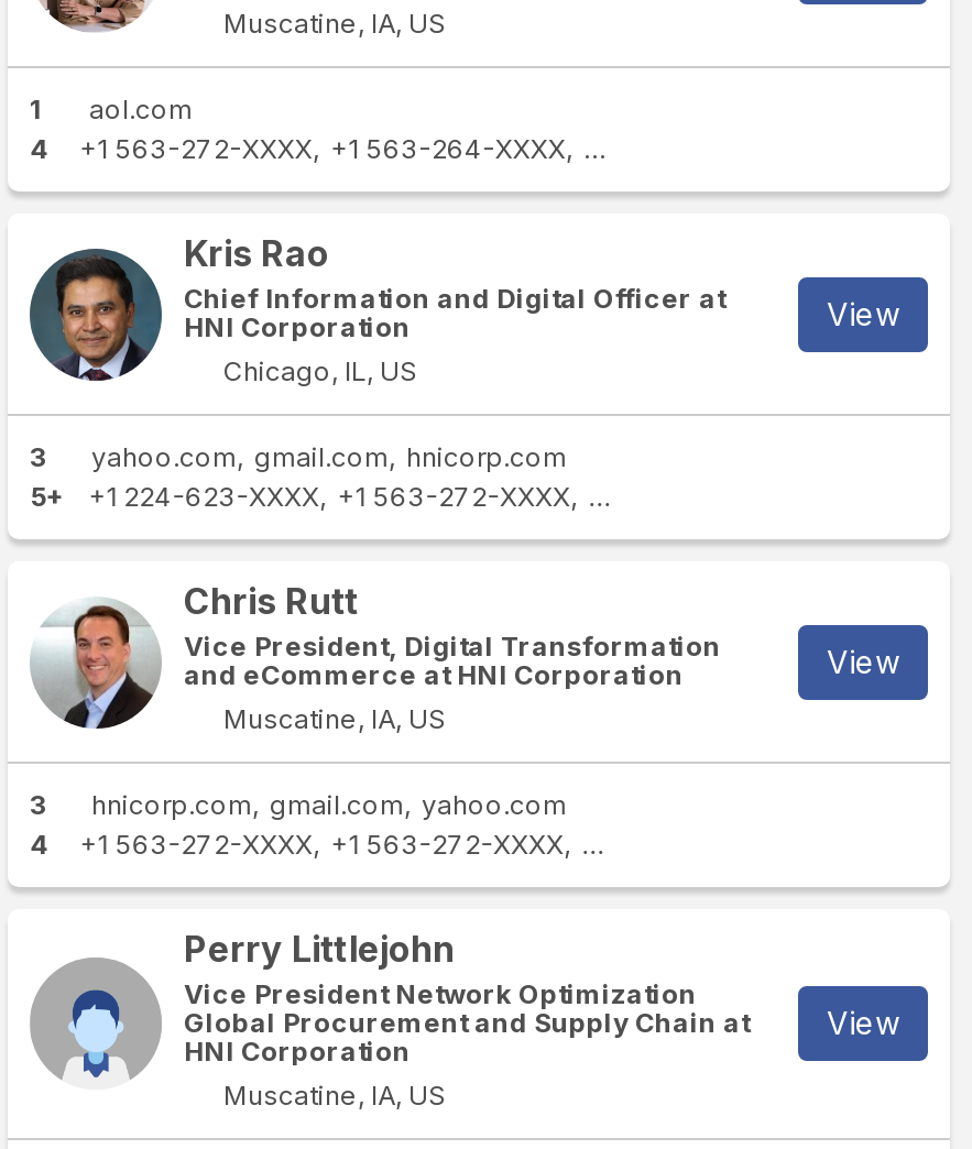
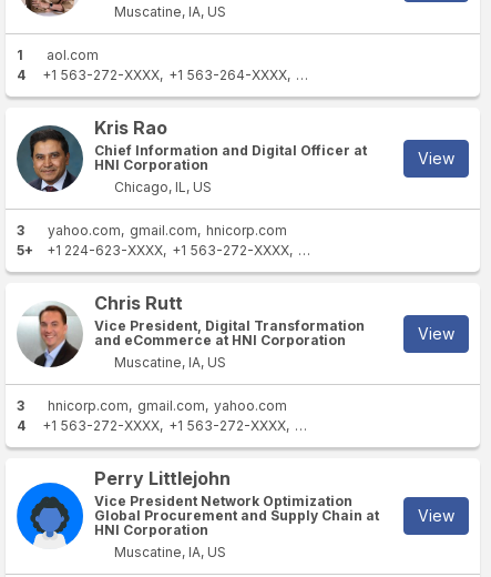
- [image]
+ [image]
